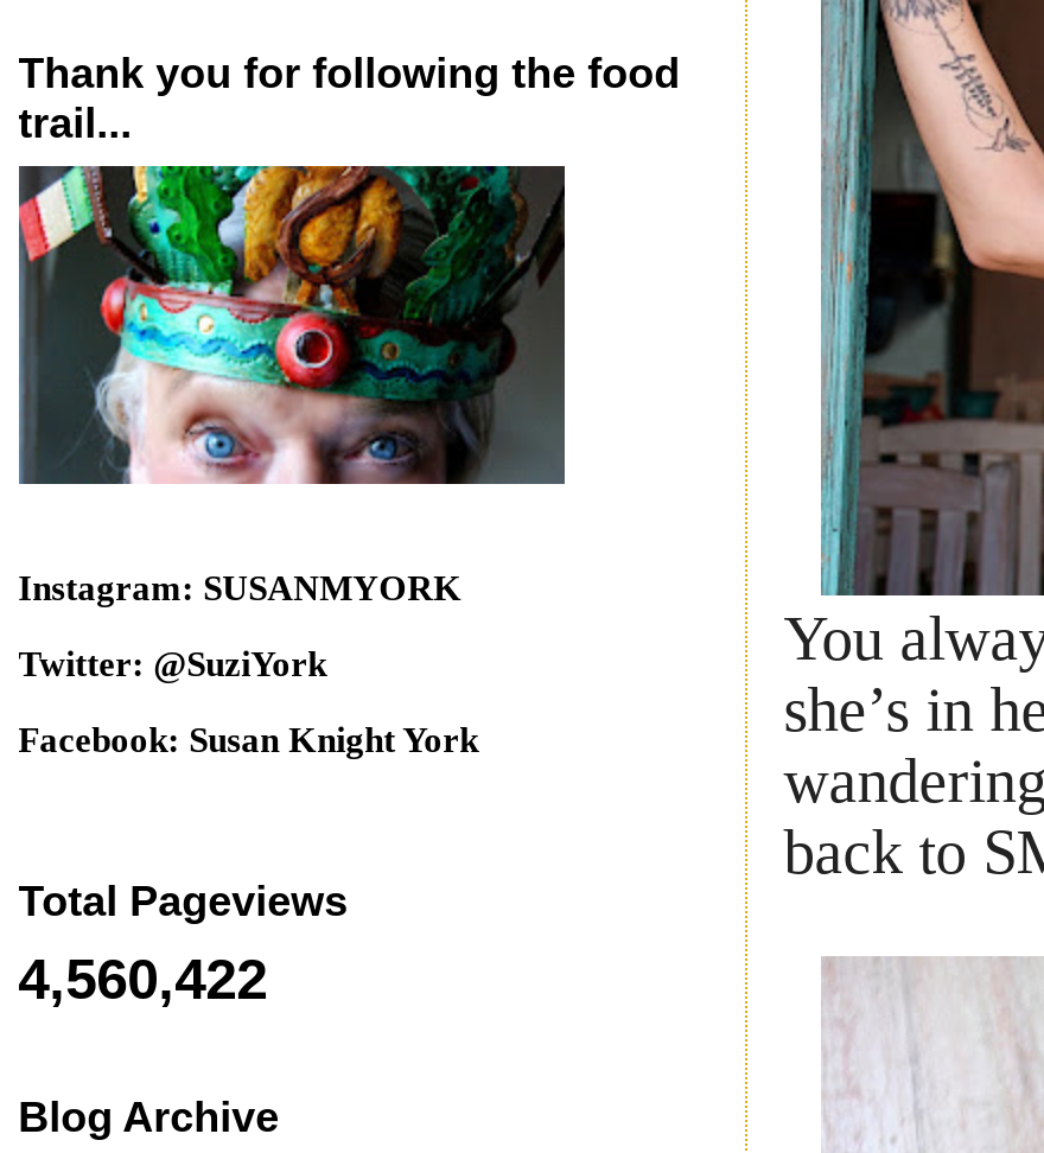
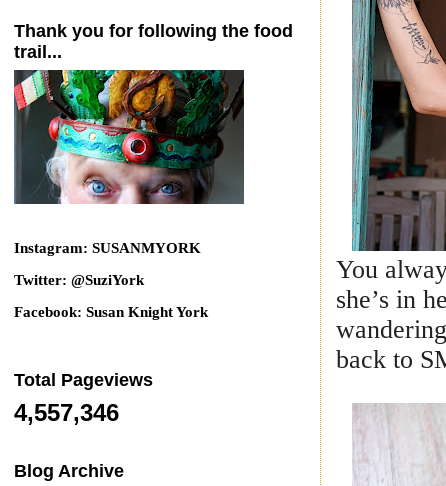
- 4,560,422
+ 4,557,346
